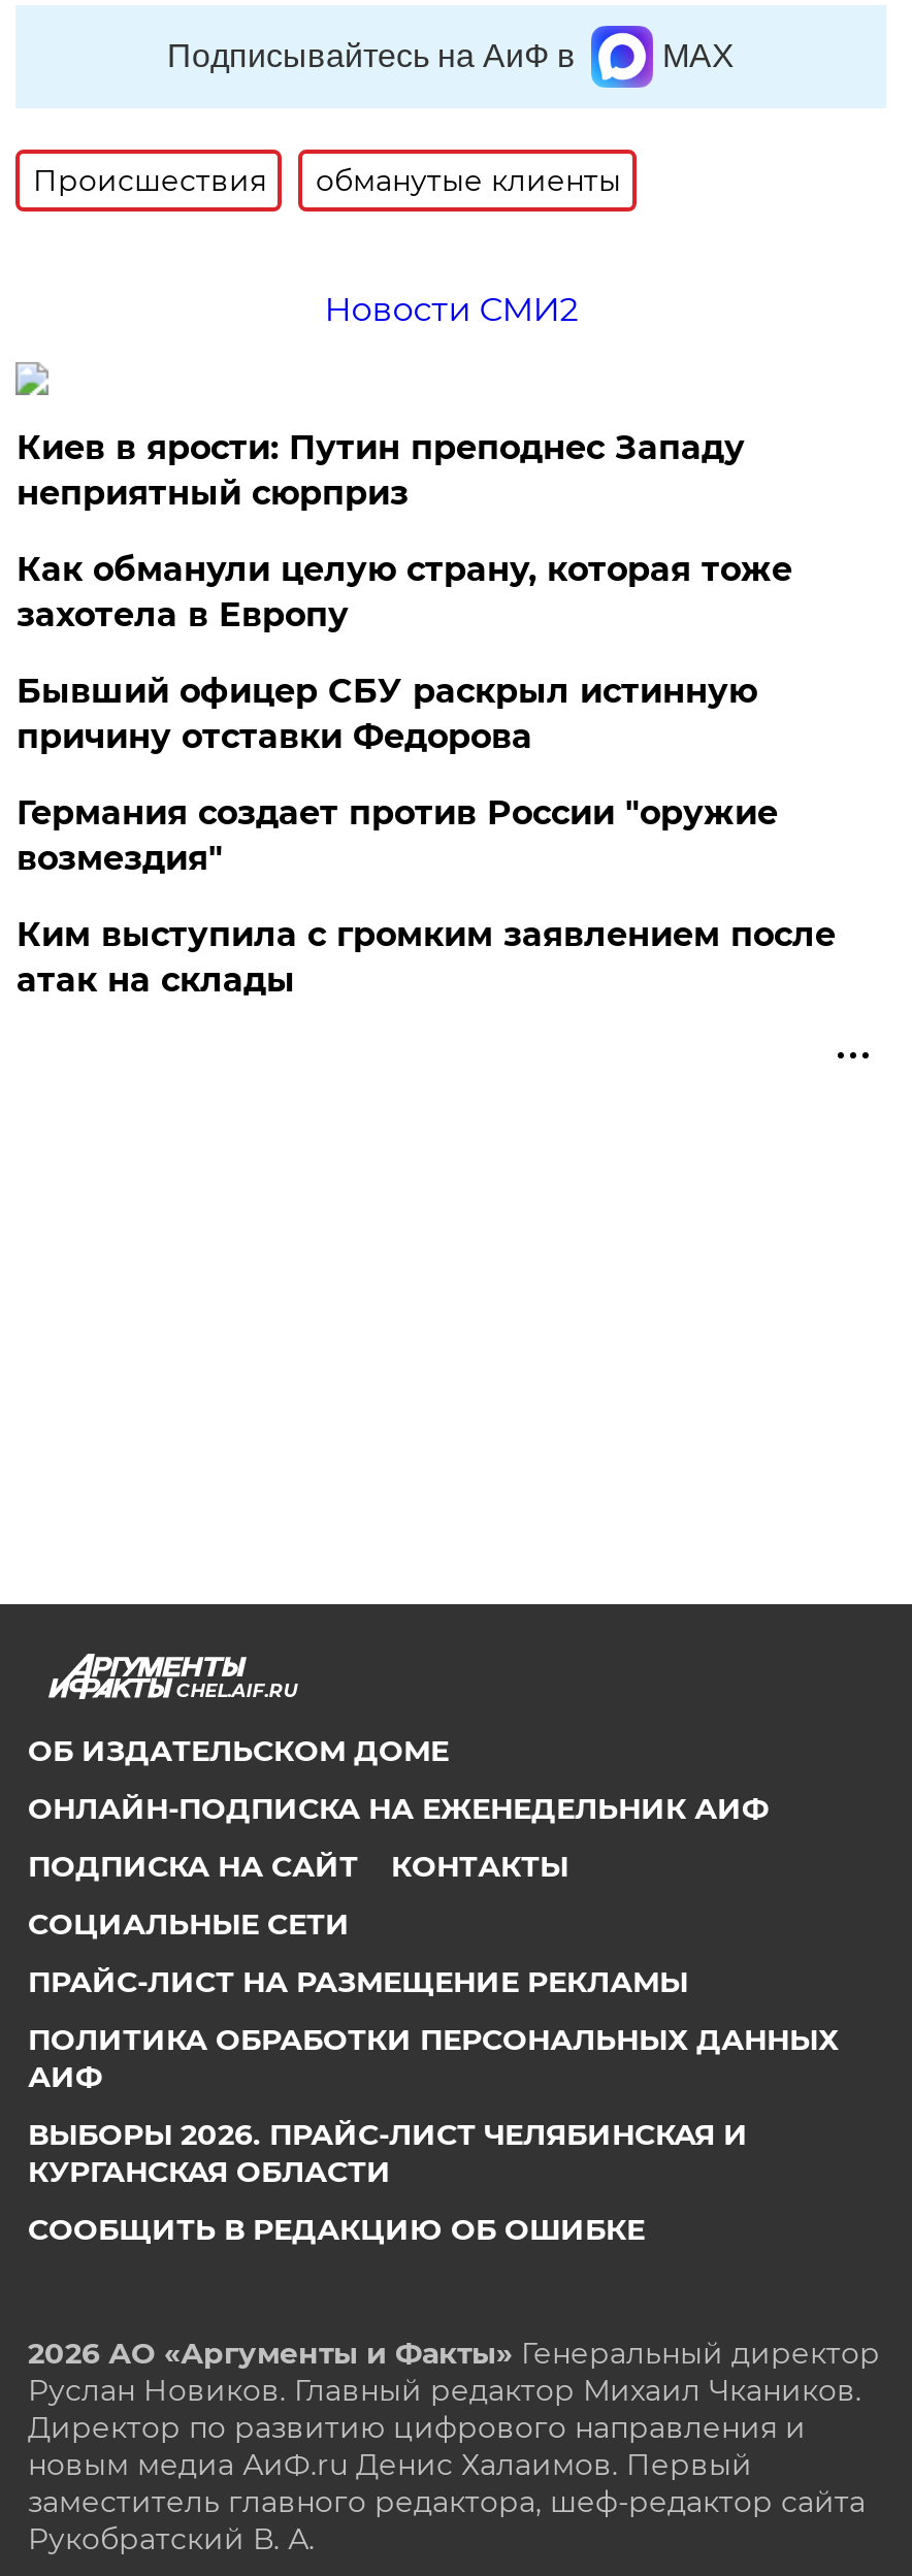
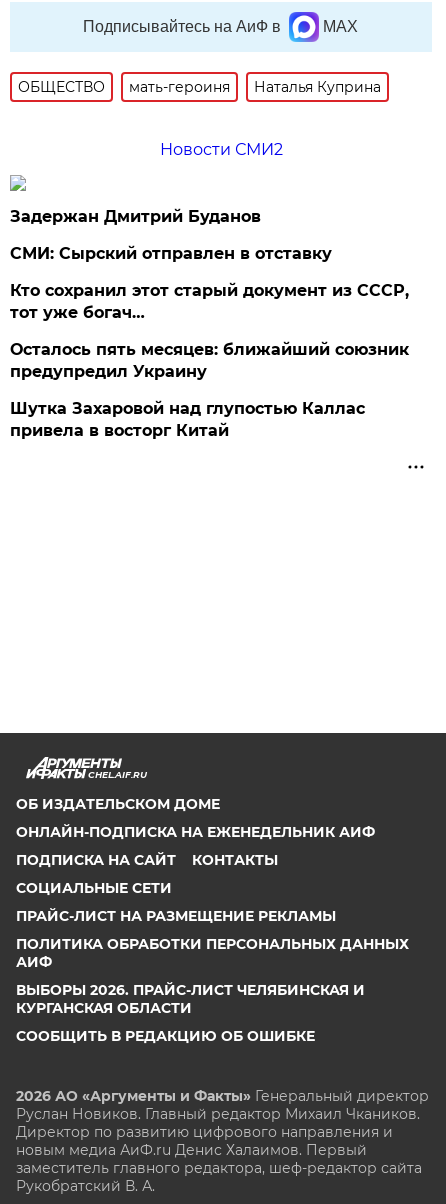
- Происшествия
- обманутые клиенты
+ ОБЩЕСТВО
+ мать-героиня
+ Наталья Куприна

- Киев в ярости: Путин преподнес Западу
- неприятный сюрприз
+ Задержан Дмитрий Буданов

- Как обманули целую страну, которая тоже
- захотела в Европу
+ СМИ: Сырский отправлен в отставку

- Бывший офицер СБУ раскрыл истинную
- причину отставки Федорова
+ Кто сохранил этот старый документ из СССР,
+ тот уже богач…

- Германия создает против России "оружие
- возмездия"
+ Осталось пять месяцев: ближайший союзник
+ предупредил Украину

- Ким выступила с громким заявлением после
- атак на склады
+ Шутка Захаровой над глупостью Каллас
+ привела в восторг Китай
